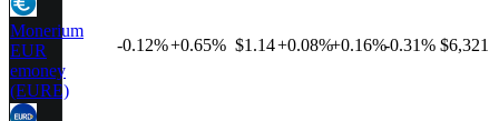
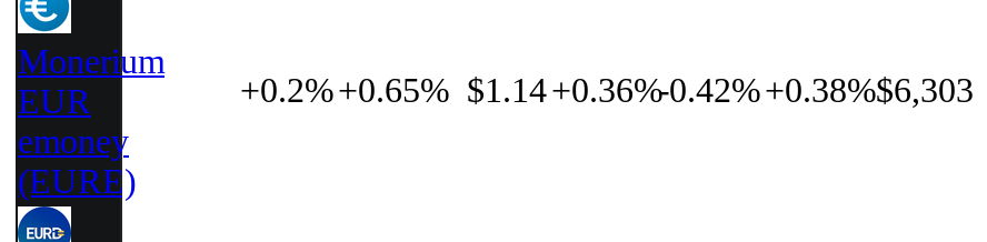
- -0.12% +0.65% $1.14 +0.08%+0.16%-0.31% $6,321
+ +0.2% +0.65% $1.14 +0.36%-0.42% +0.38%$6,303
